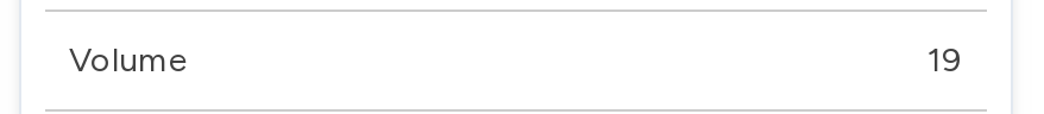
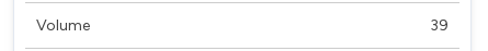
- 19
+ 39
